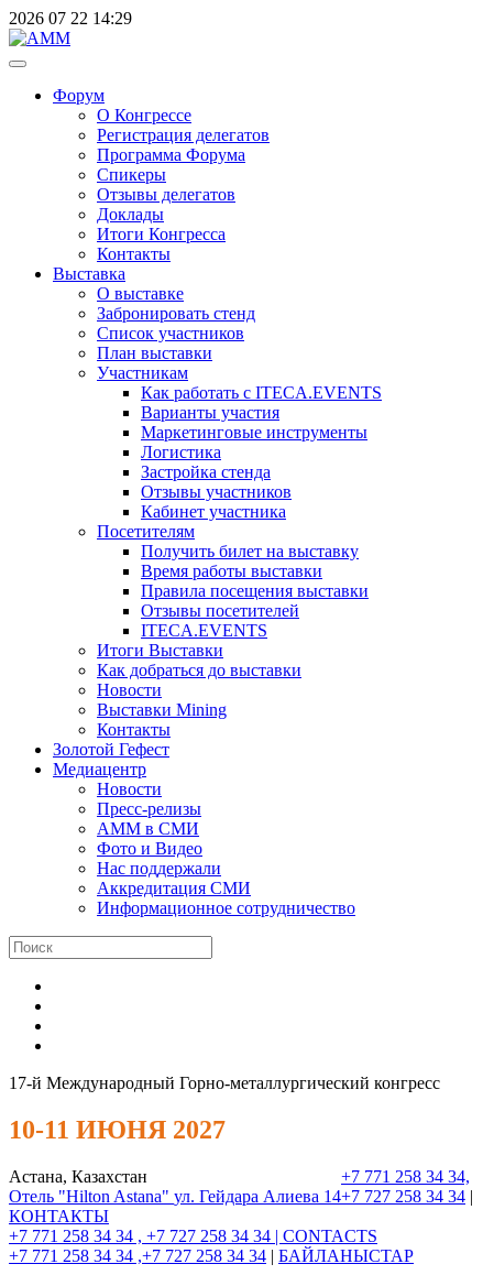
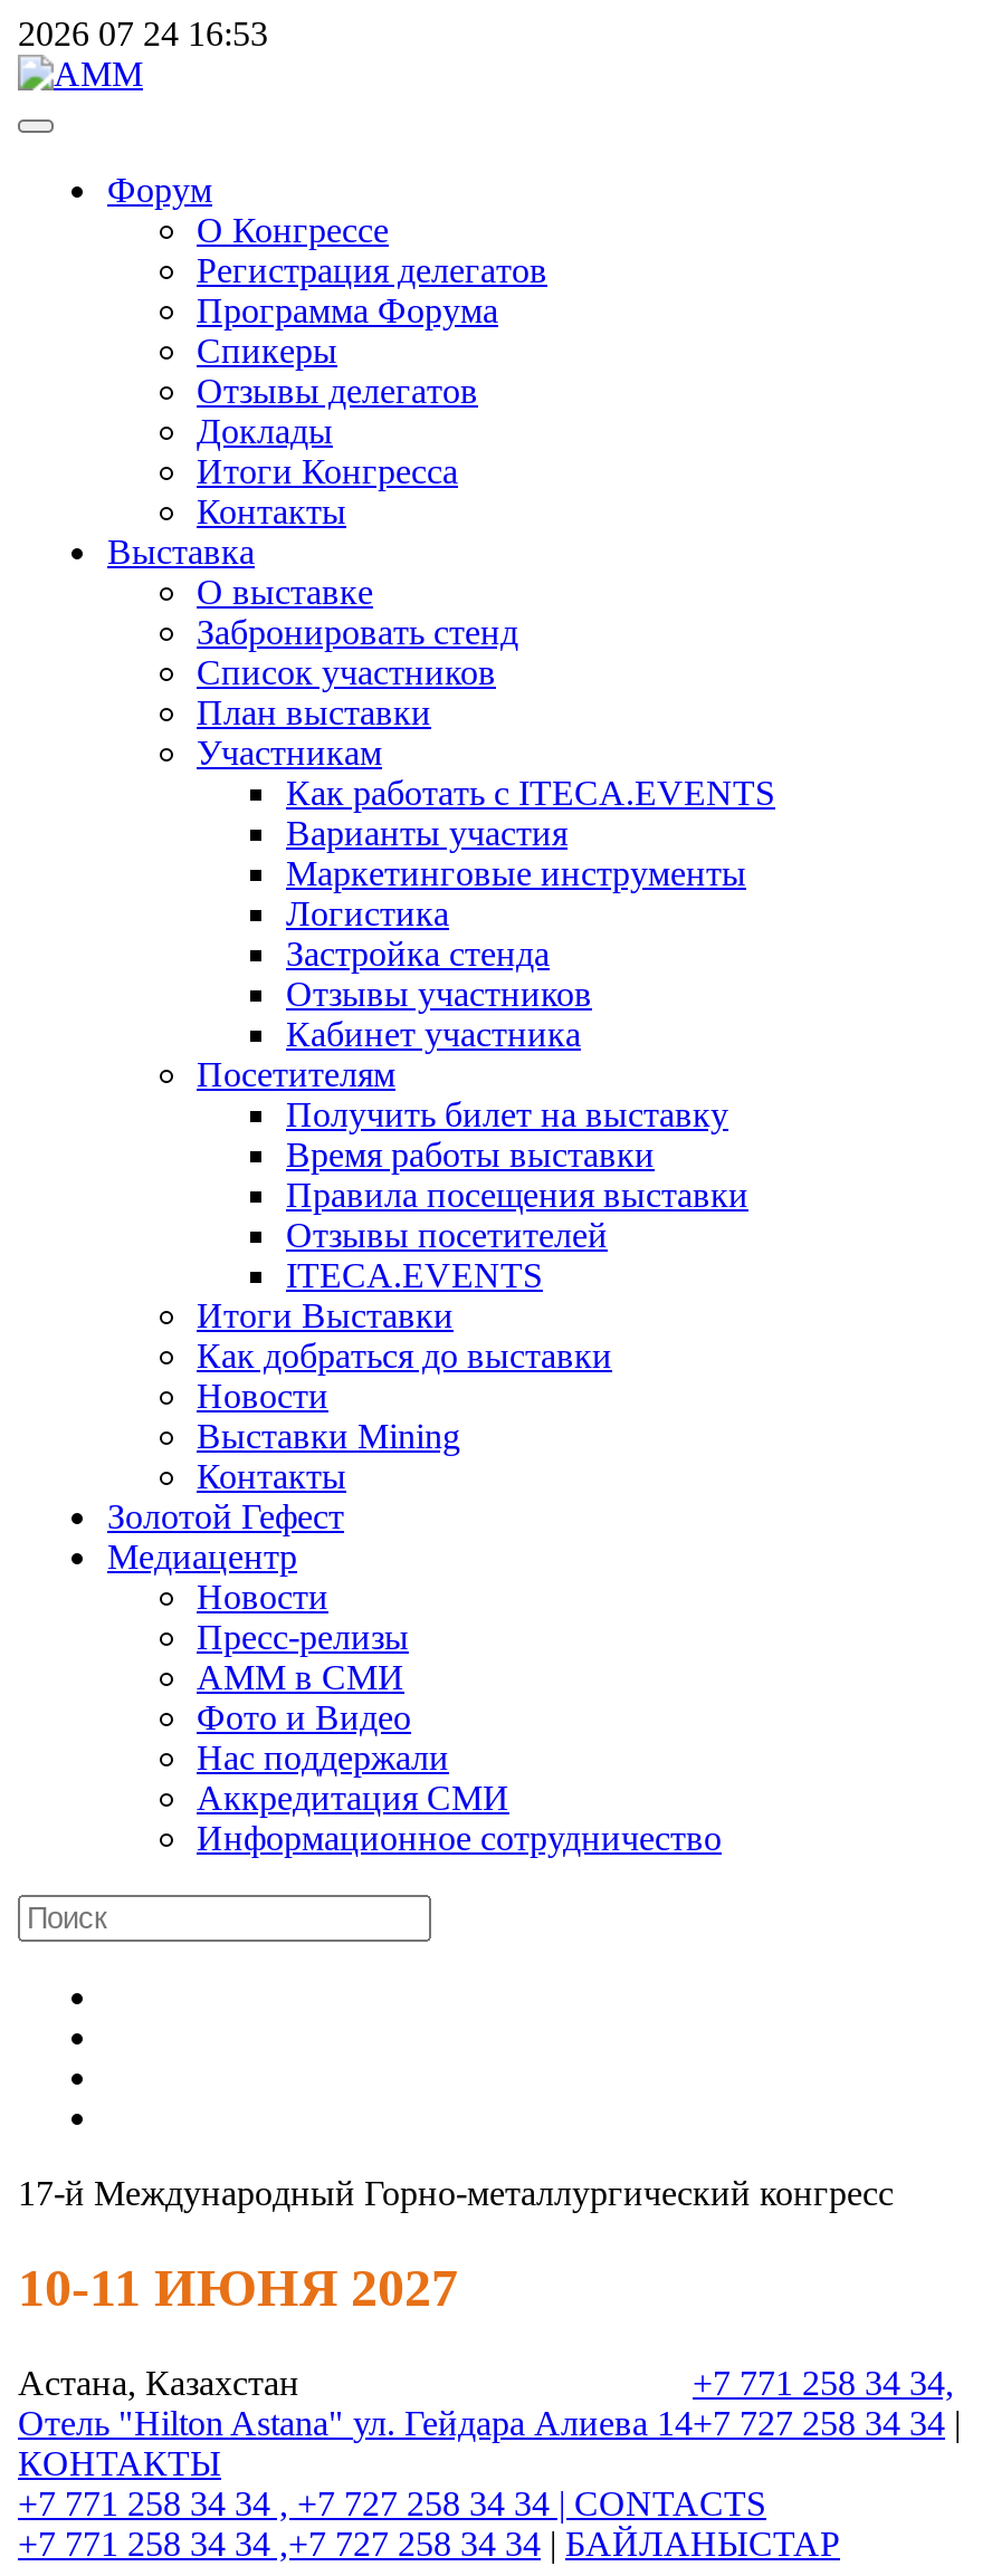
- 2026 07 22 14:29
+ 2026 07 24 16:53
